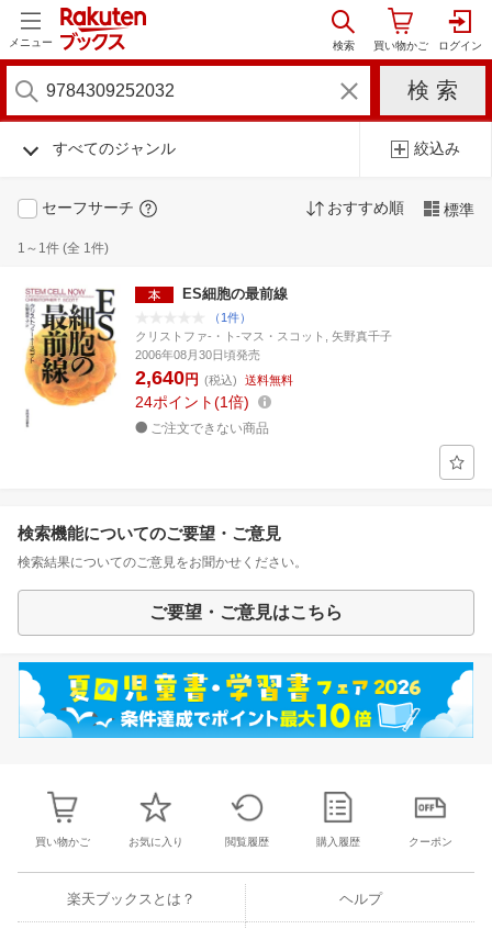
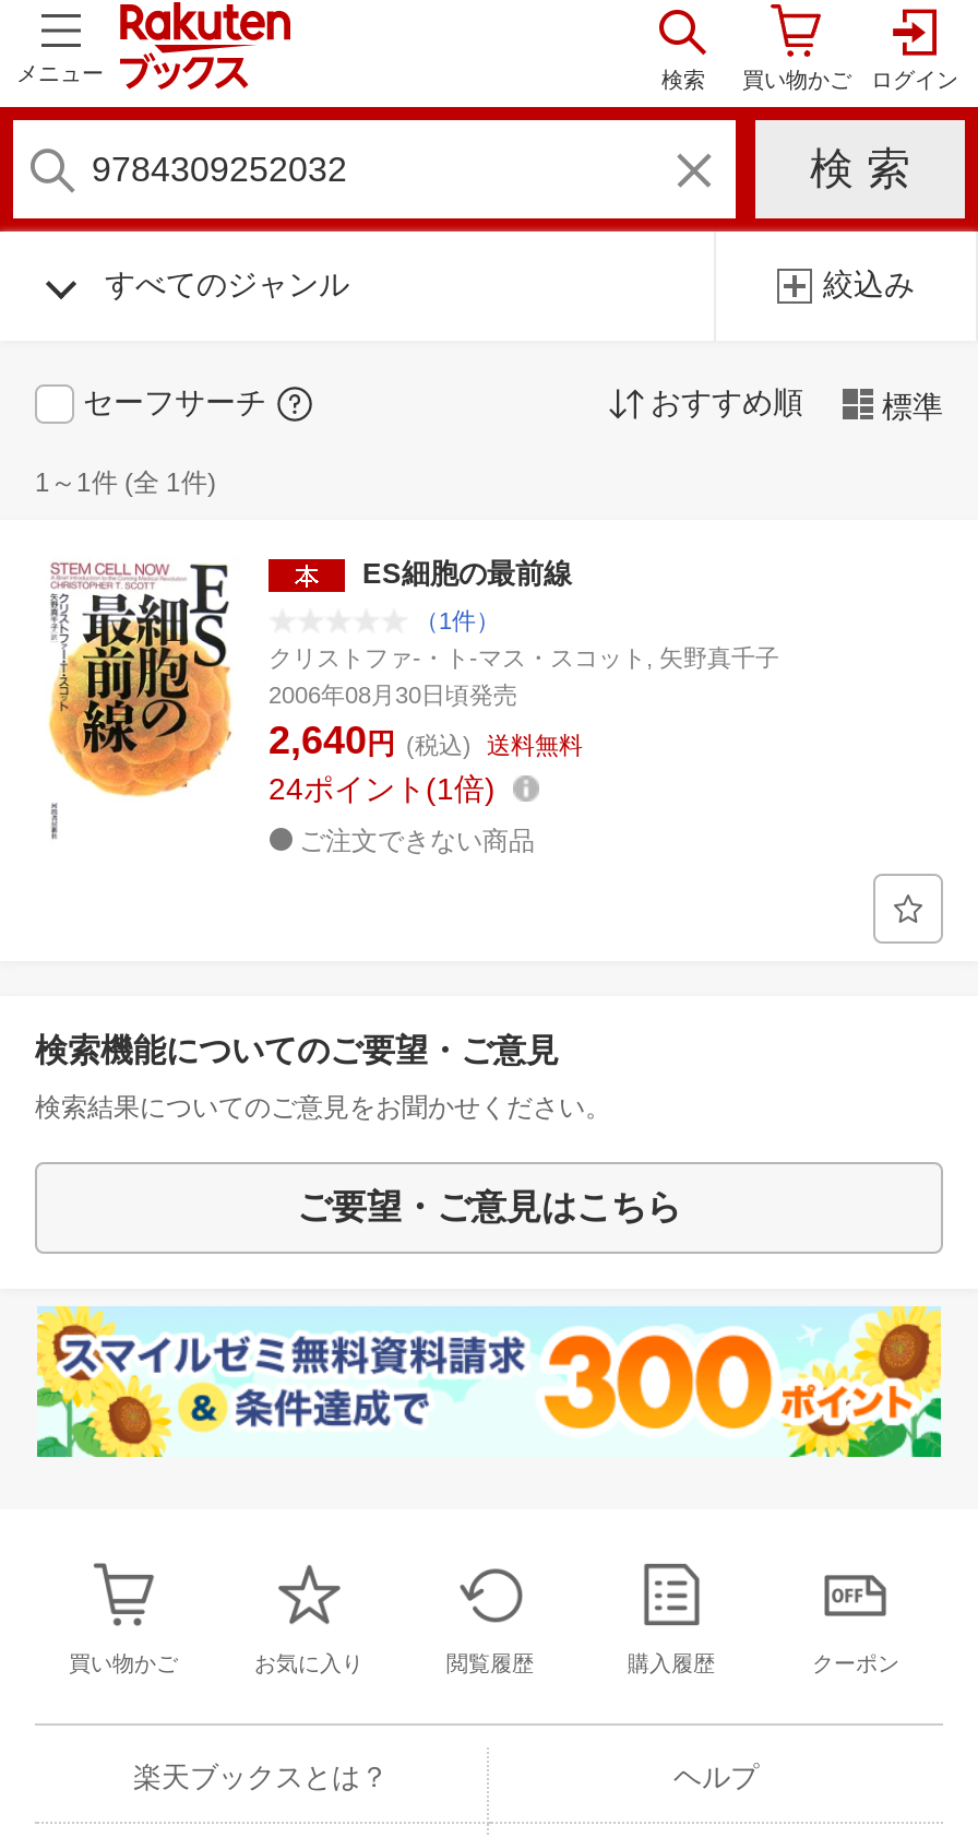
- [image]
+ [image]
